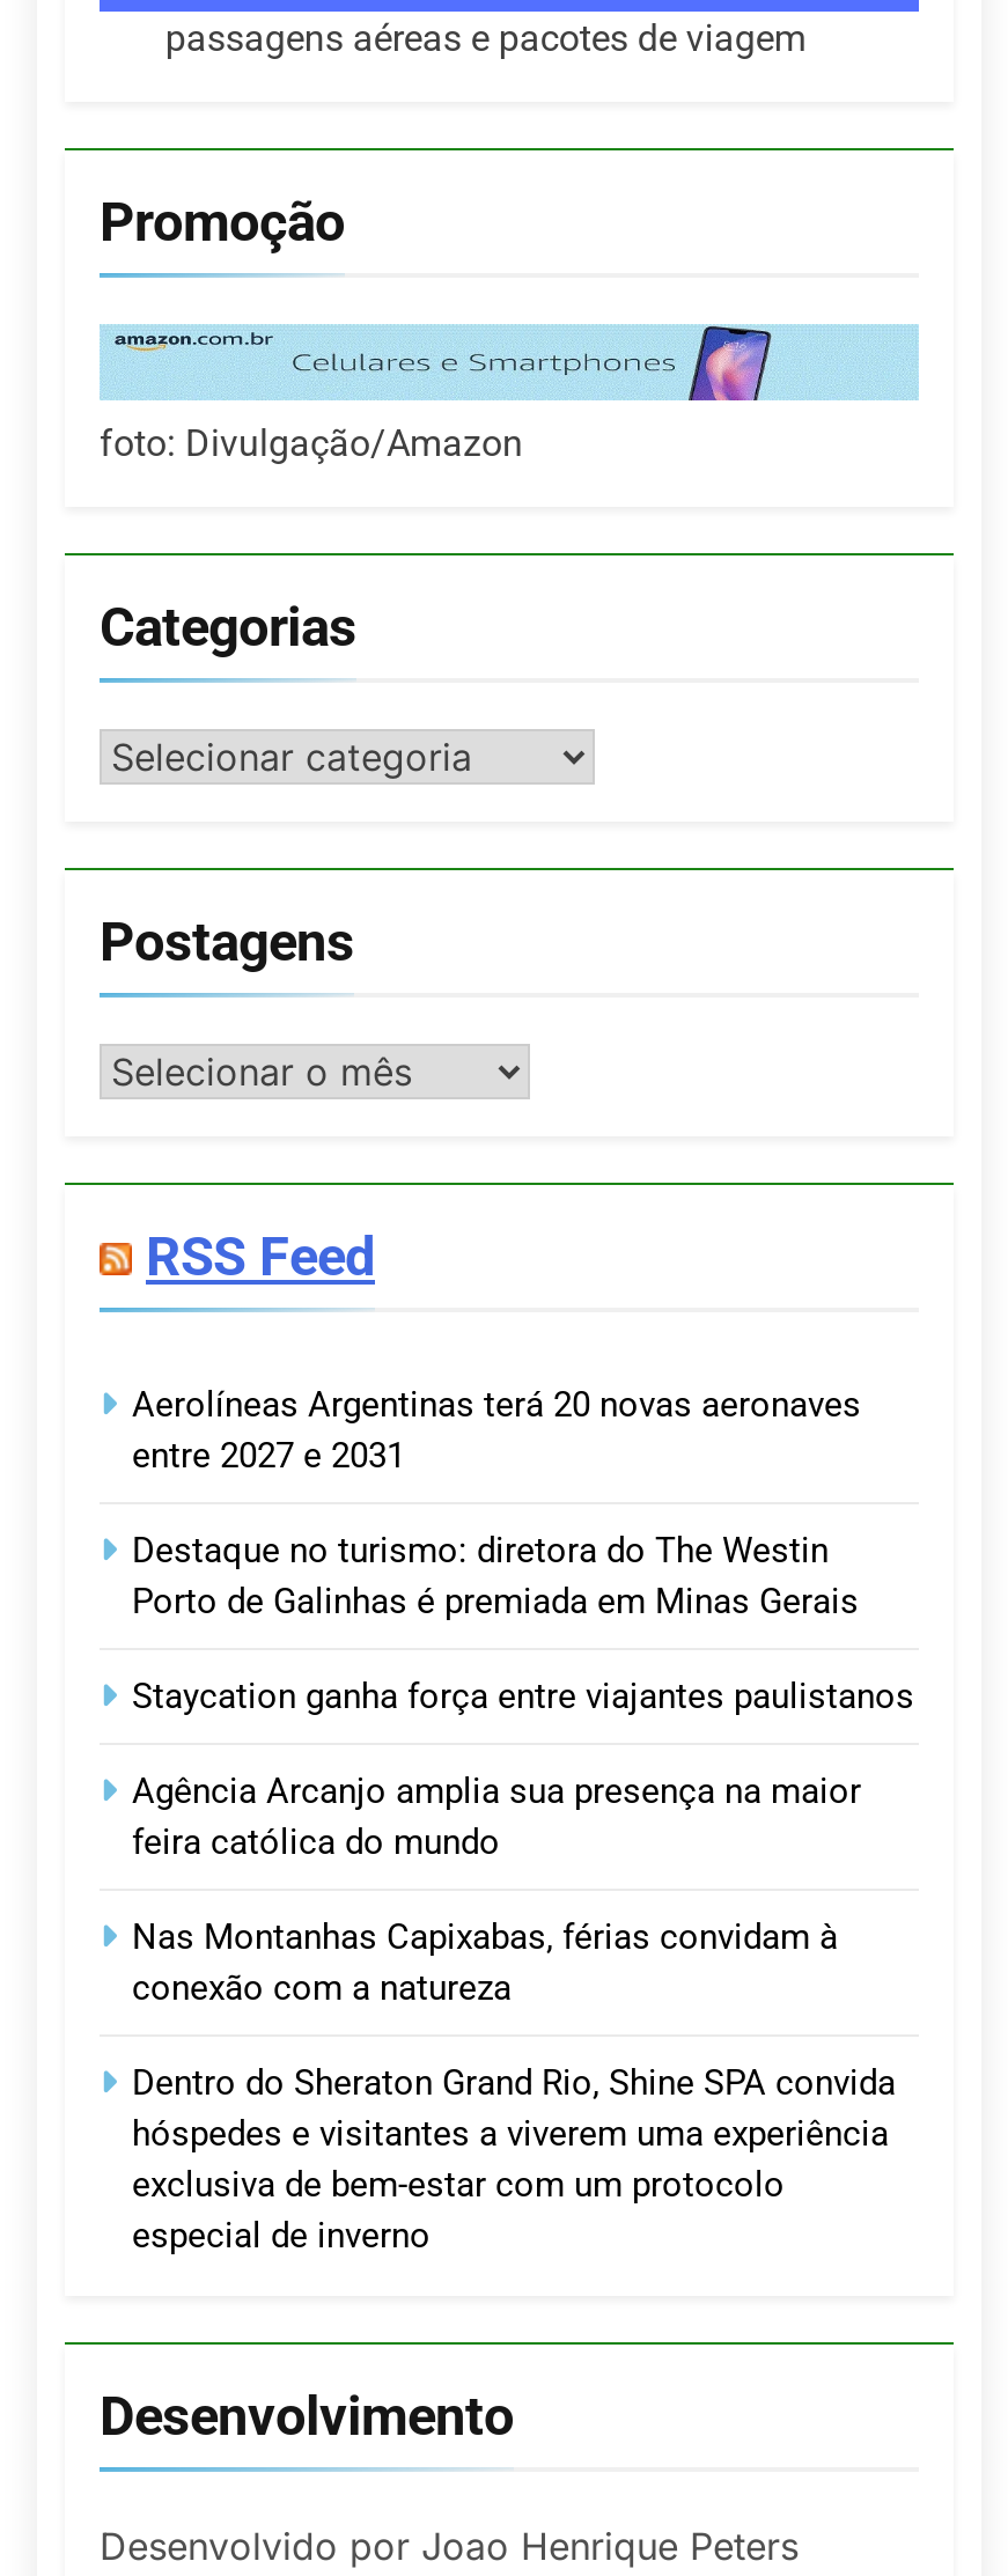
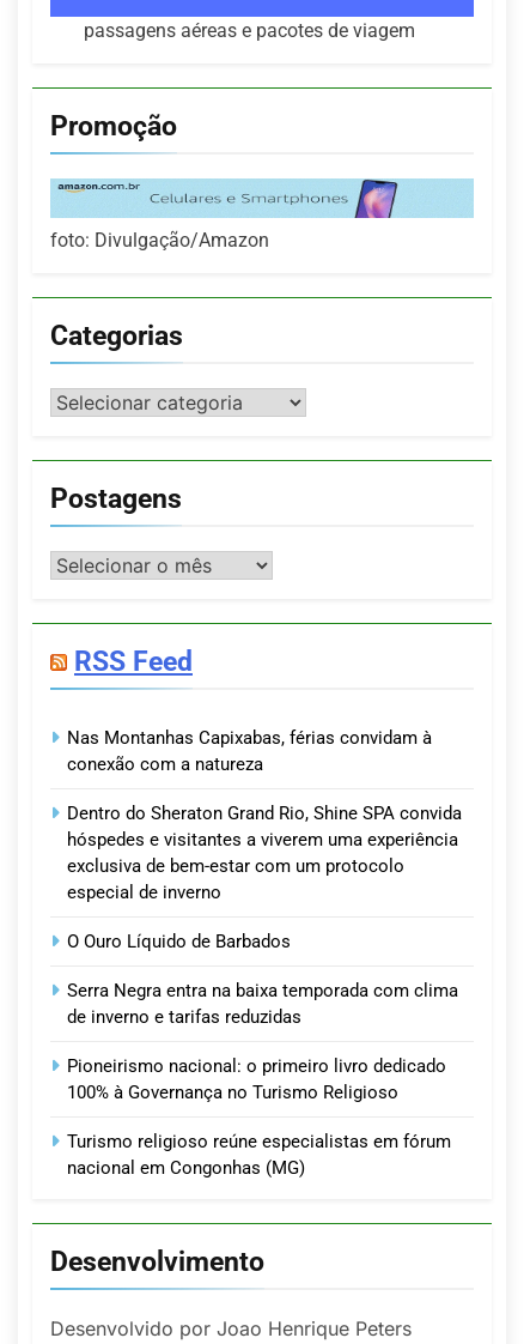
- Aerolíneas Argentinas terá 20 novas aeronaves
- entre 2027 e 2031
- Destaque no turismo: diretora do The Westin
- Porto de Galinhas é premiada em Minas Gerais
- Staycation ganha força entre viajantes paulistanos
- Agência Arcanjo amplia sua presença na maior
- feira católica do mundo

moved up: Nas Montanhas Capixabas, férias convidam à | conexão com a natureza | Dentro do Sheraton Grand Rio, Shine SPA convida | hóspedes e visitantes a viverem uma experiência | exclusiva de bem-estar com um protocolo | especial de inverno

+ O Ouro Líquido de Barbados
+ Serra Negra entra na baixa temporada com clima
+ de inverno e tarifas reduzidas
+ Pioneirismo nacional: o primeiro livro dedicado
+ 100% à Governança no Turismo Religioso
+ Turismo religioso reúne especialistas em fórum
+ nacional em Congonhas (MG)
